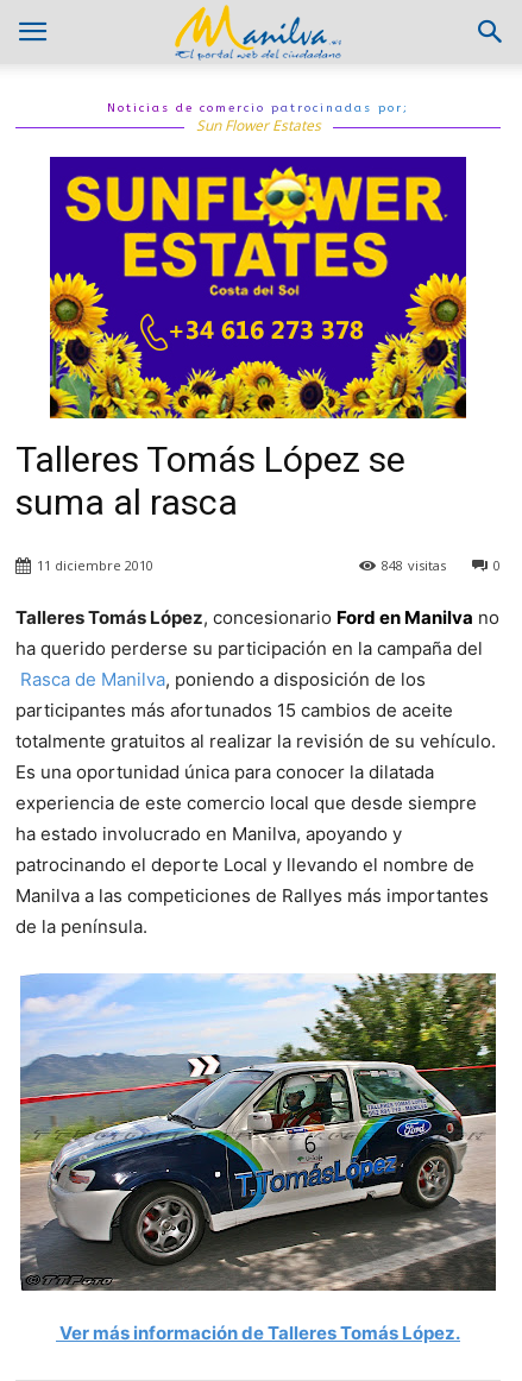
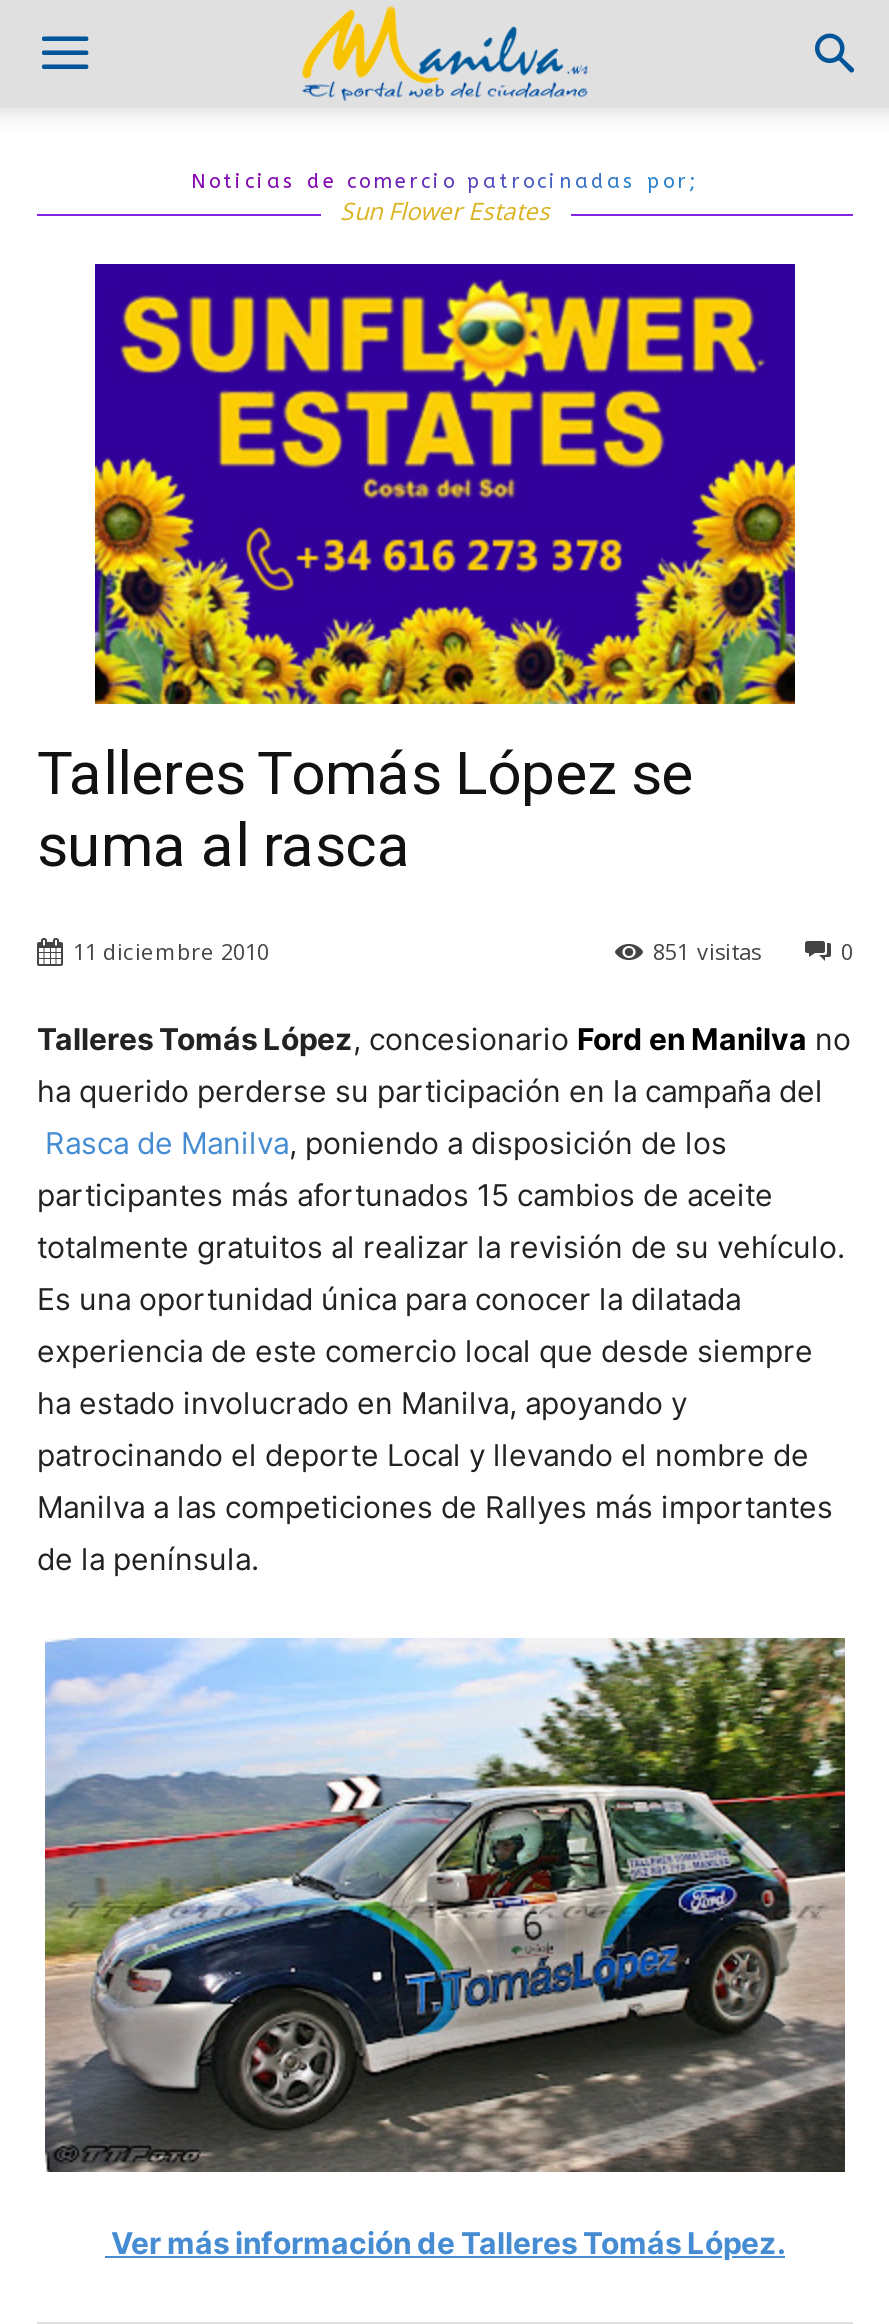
- 848 visitas
+ 851 visitas
